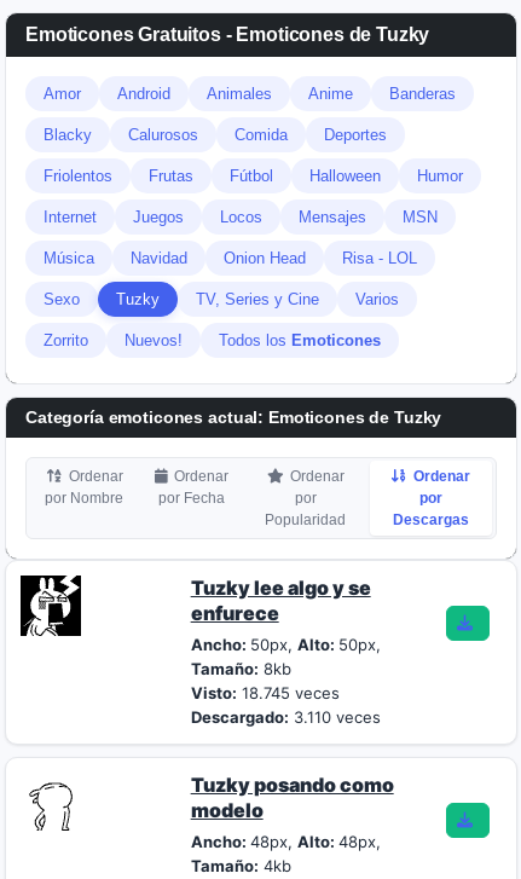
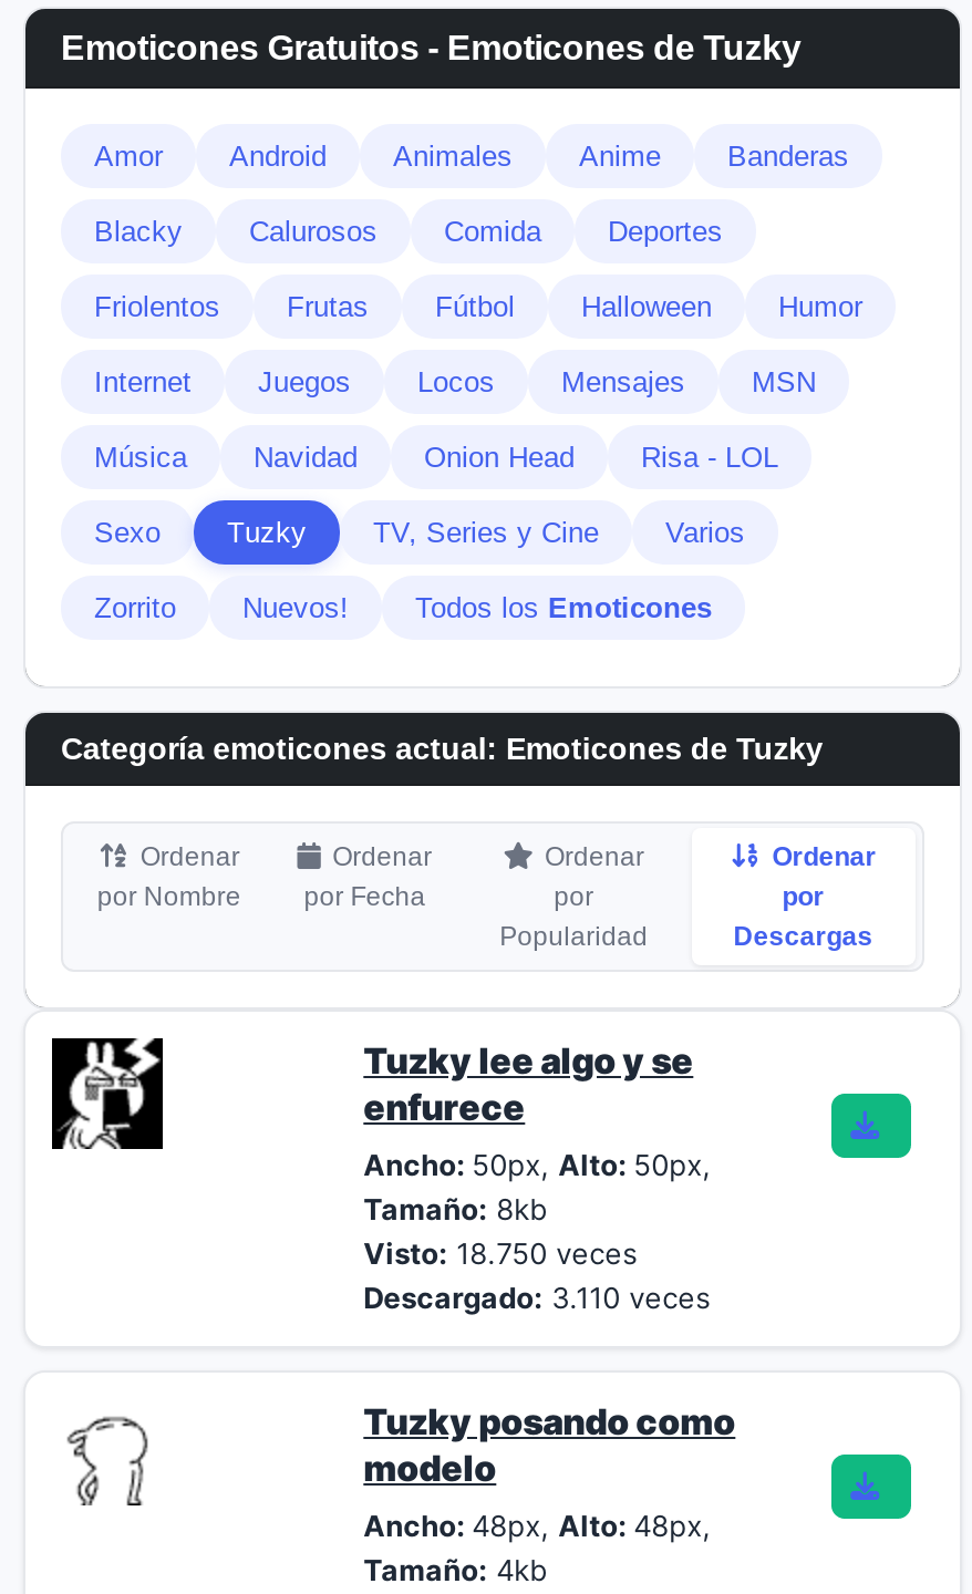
- Visto: 18.745 veces
+ Visto: 18.750 veces
